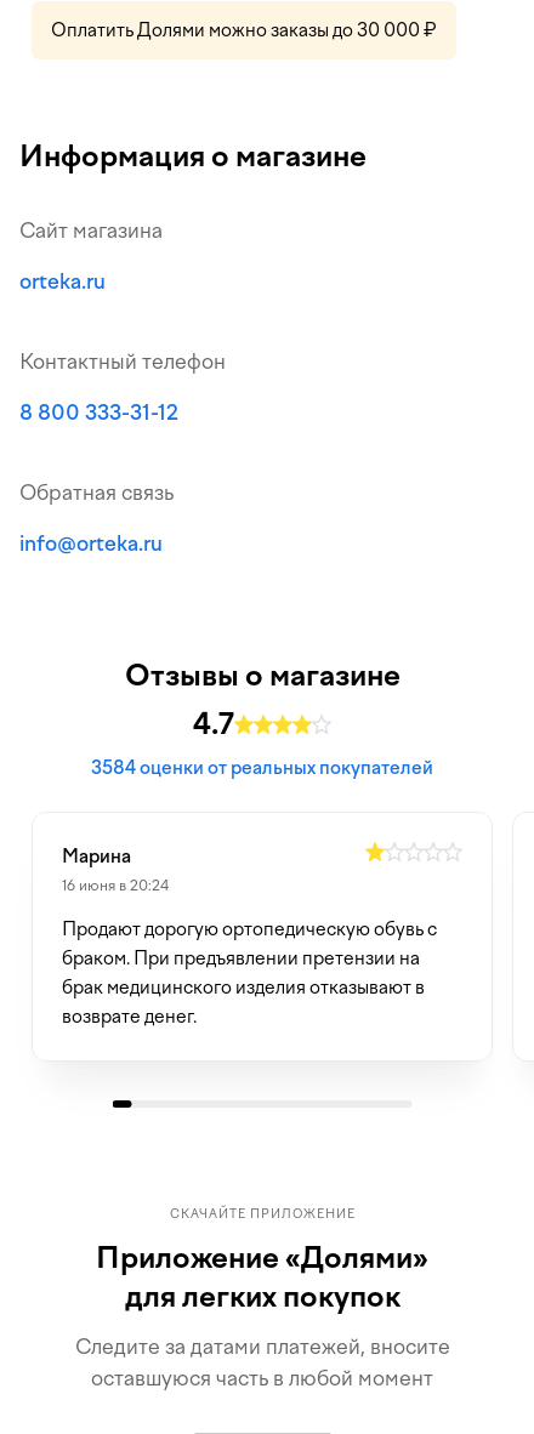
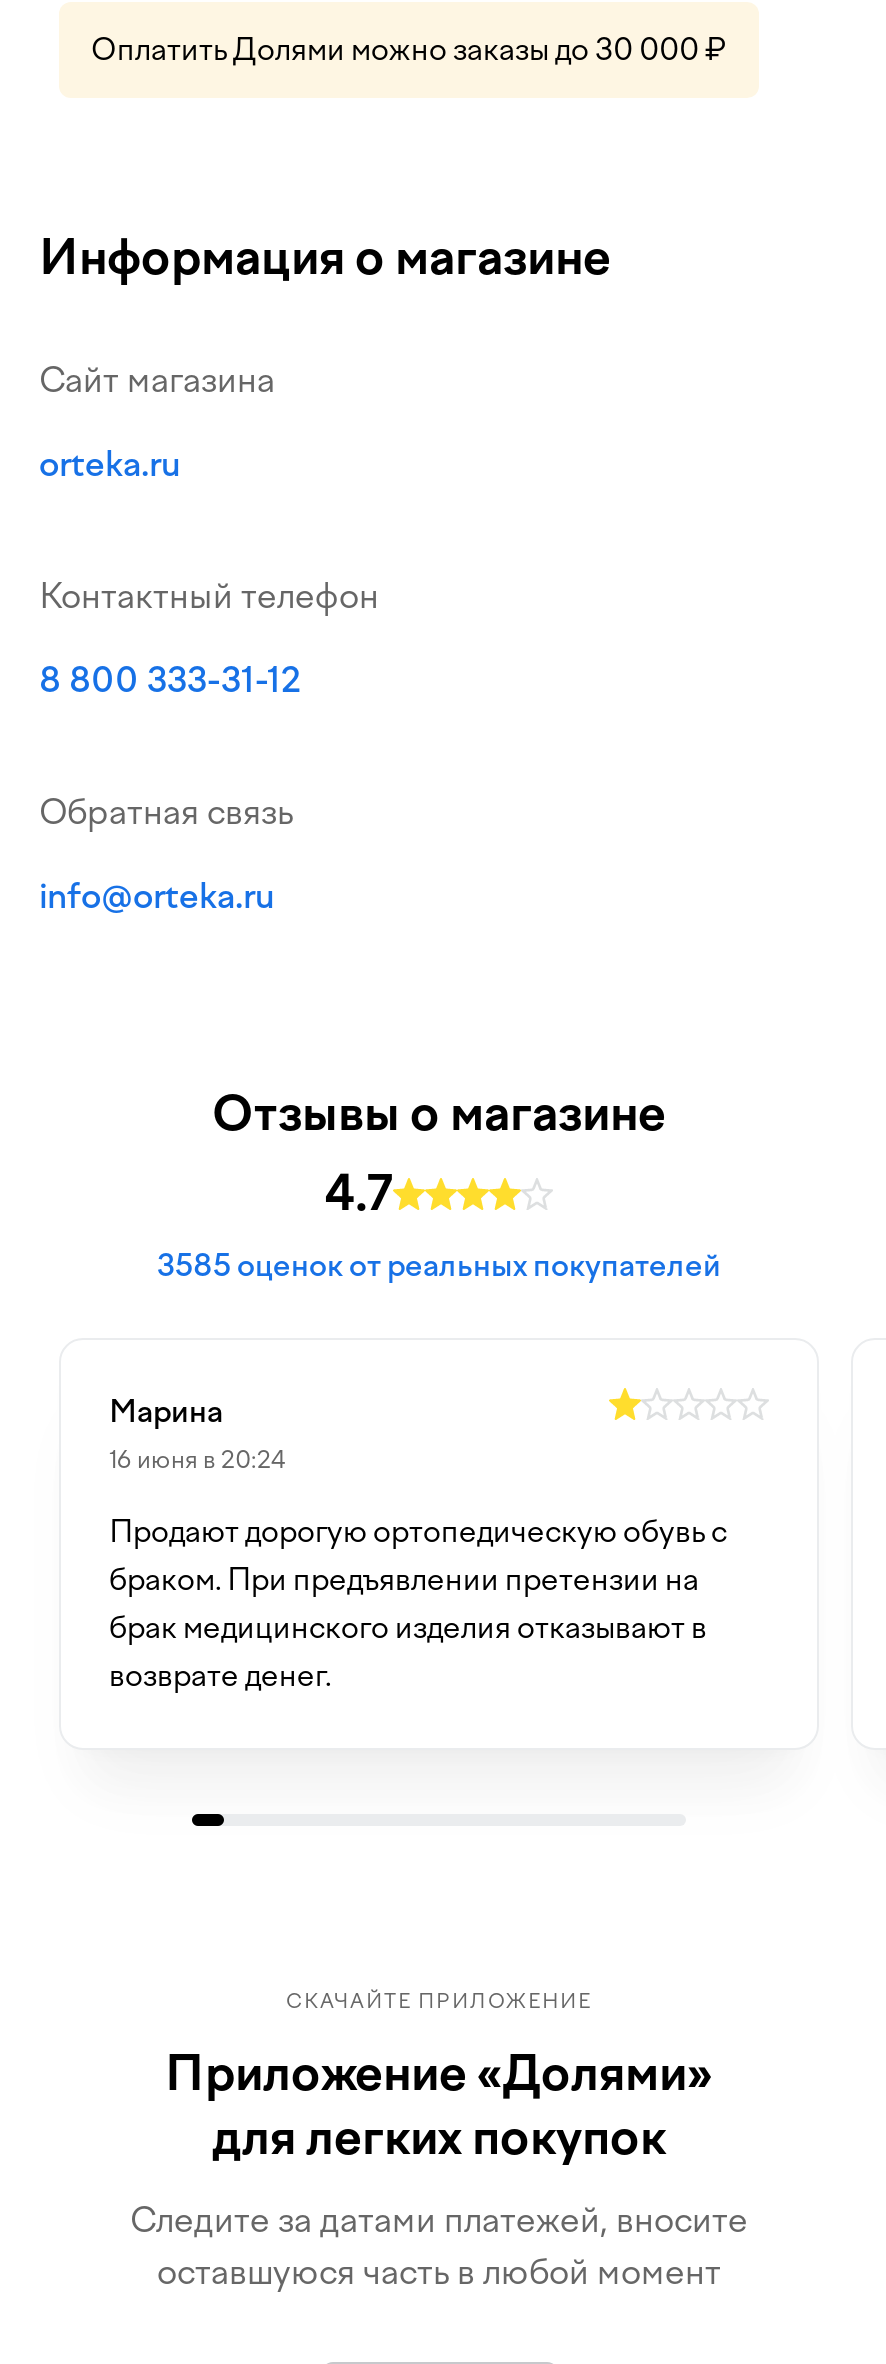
- 3584 оценки от реальных покупателей
+ 3585 оценок от реальных покупателей
